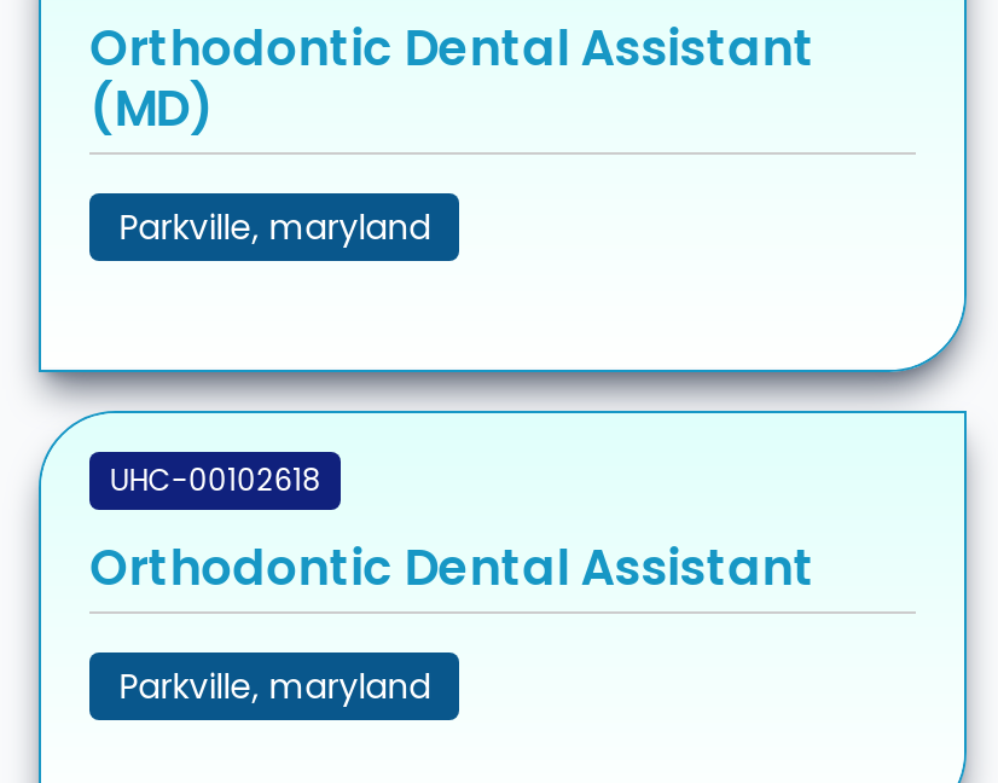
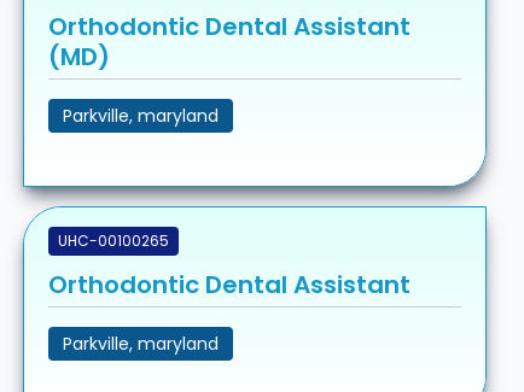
- UHC-00102618
+ UHC-00100265
